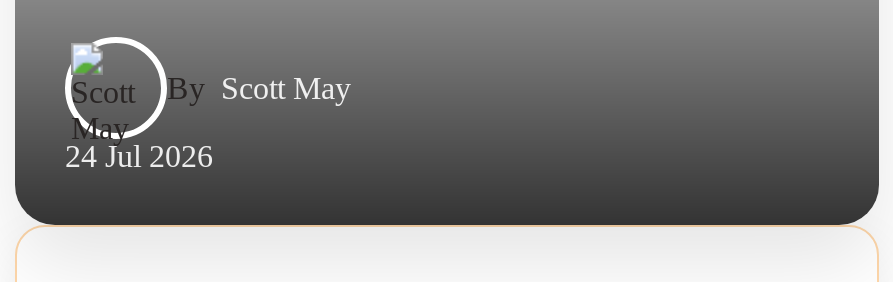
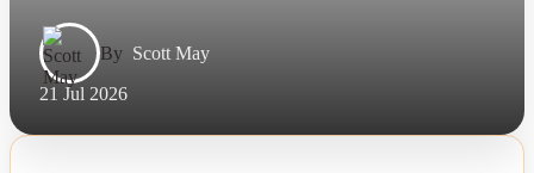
- 24 Jul 2026
+ 21 Jul 2026
